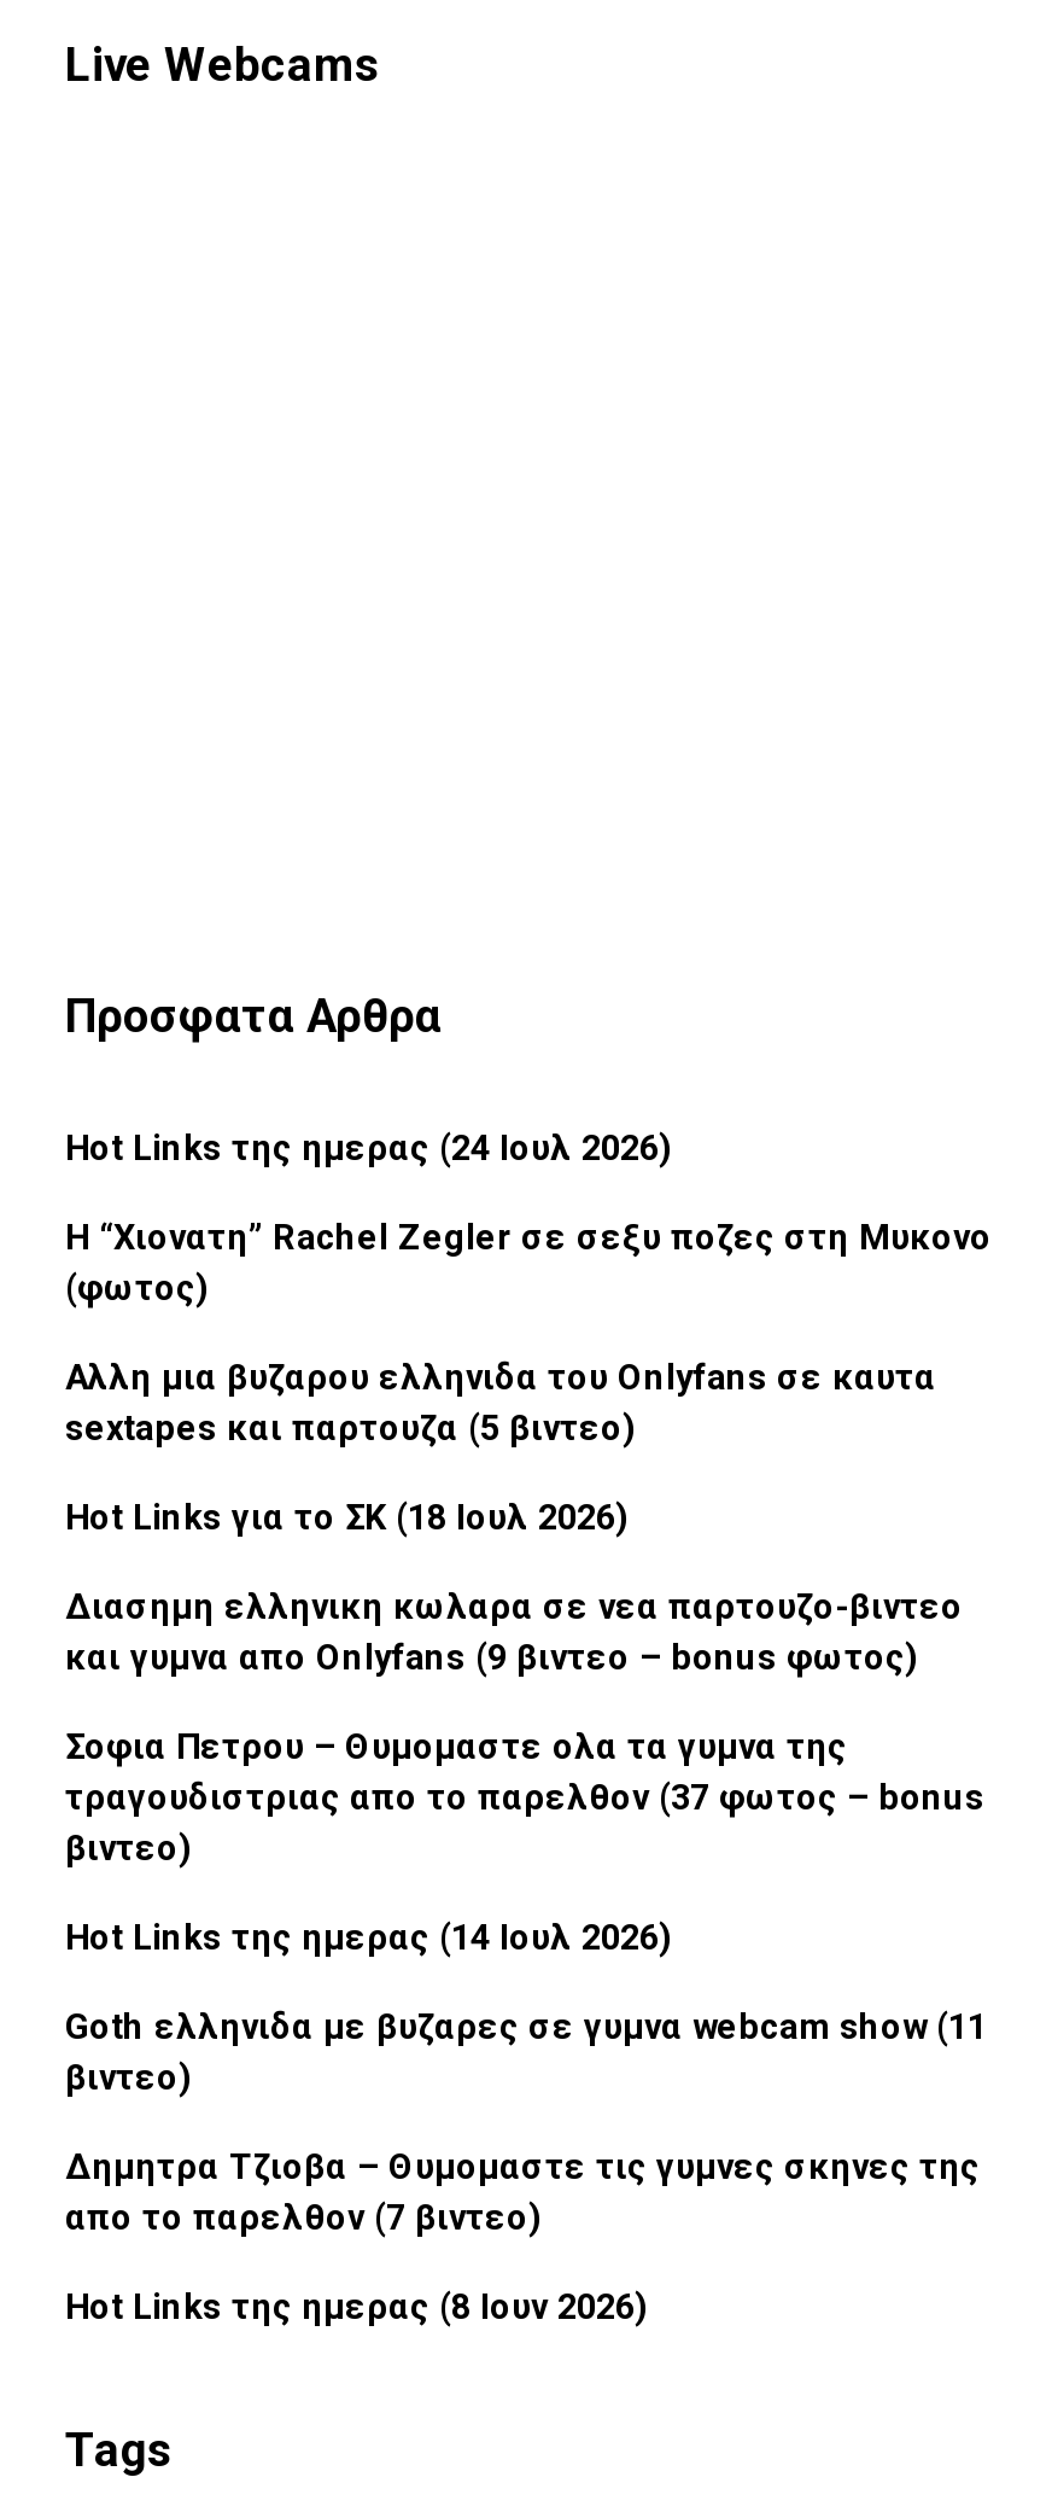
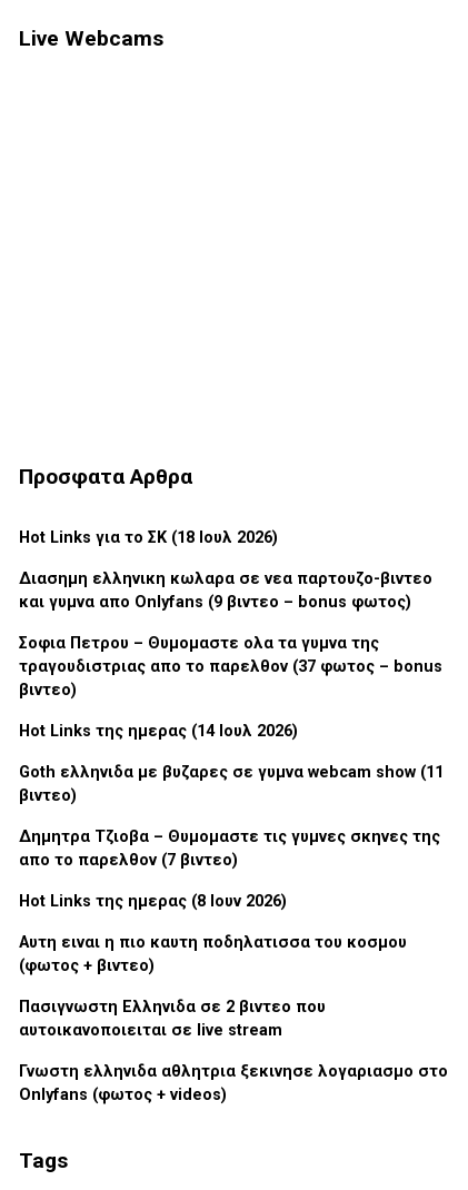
- Hot Links της ημερας (24 Ιουλ 2026)
- H “Χιονατη” Rachel Zegler σε σεξυ ποζες στη Μυκονο
- (φωτος)
- Αλλη μια βυζαρου ελληνιδα του Onlyfans σε καυτα
- sextapes και παρτουζα (5 βιντεο)

moved up: Hot Links για το ΣΚ (18 Ιουλ 2026) | Διασημη ελληνικη κωλαρα σε νεα παρτουζο-βιντεο | και γυμνα απο Onlyfans (9 βιντεο – bonus φωτος) | ... | απο το παρελθον (7 βιντεο) | Hot Links της ημερας (8 Ιουν 2026)

+ Αυτη ειναι η πιο καυτη ποδηλατισσα του κοσμου
+ (φωτος + βιντεο)
+ Πασιγνωστη Ελληνιδα σε 2 βιντεο που
+ αυτοικανοποιειται σε live stream
+ Γνωστη ελληνιδα αθλητρια ξεκινησε λογαριασμο στο
+ Onlyfans (φωτος + videos)
